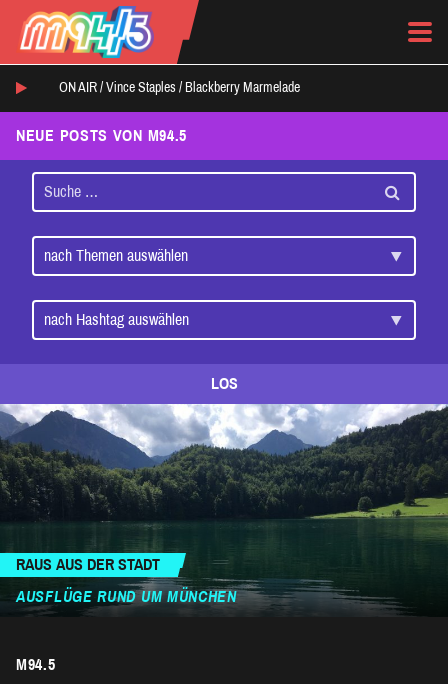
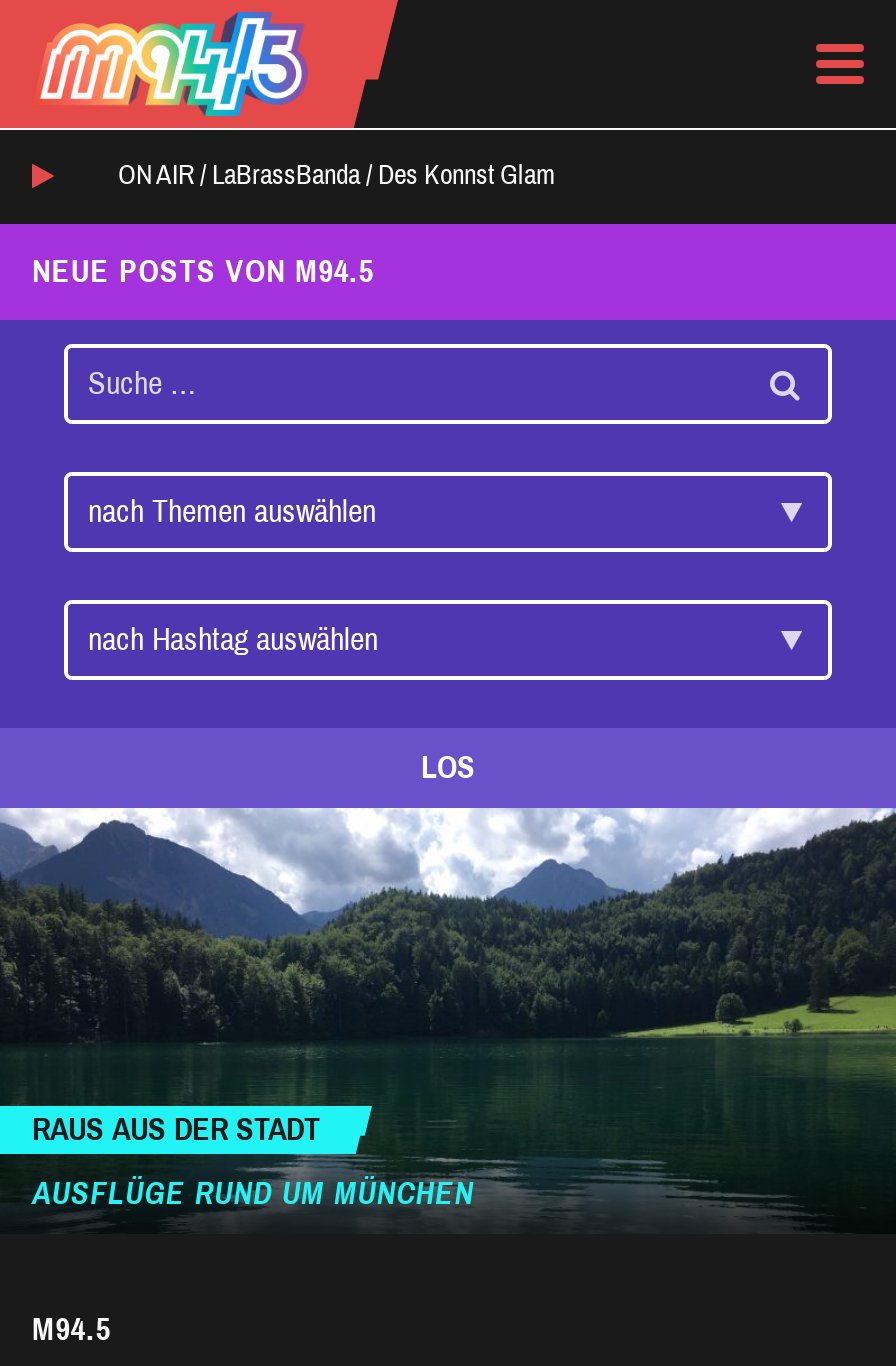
- ON AIR / Vince Staples/ Blackberry Marmelade
+ ON AIR / LaBrassBanda/ Des Konnst Glam
